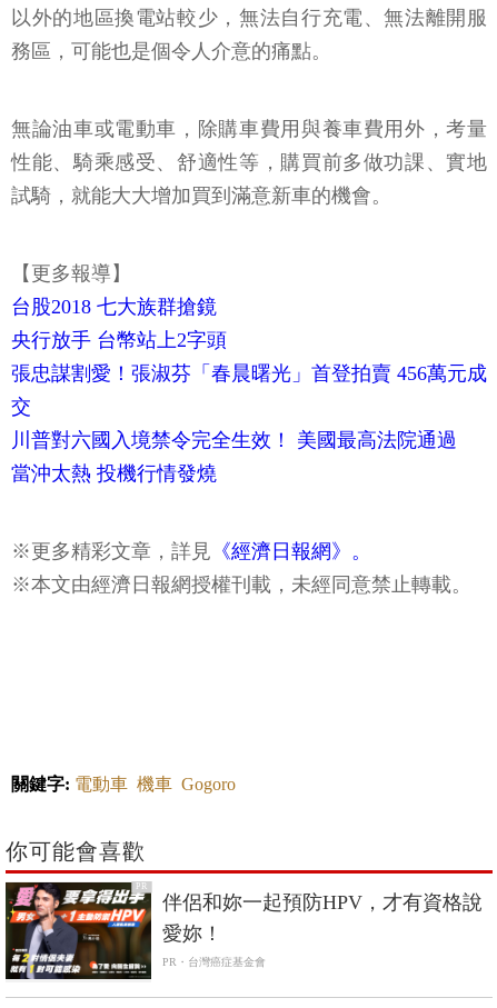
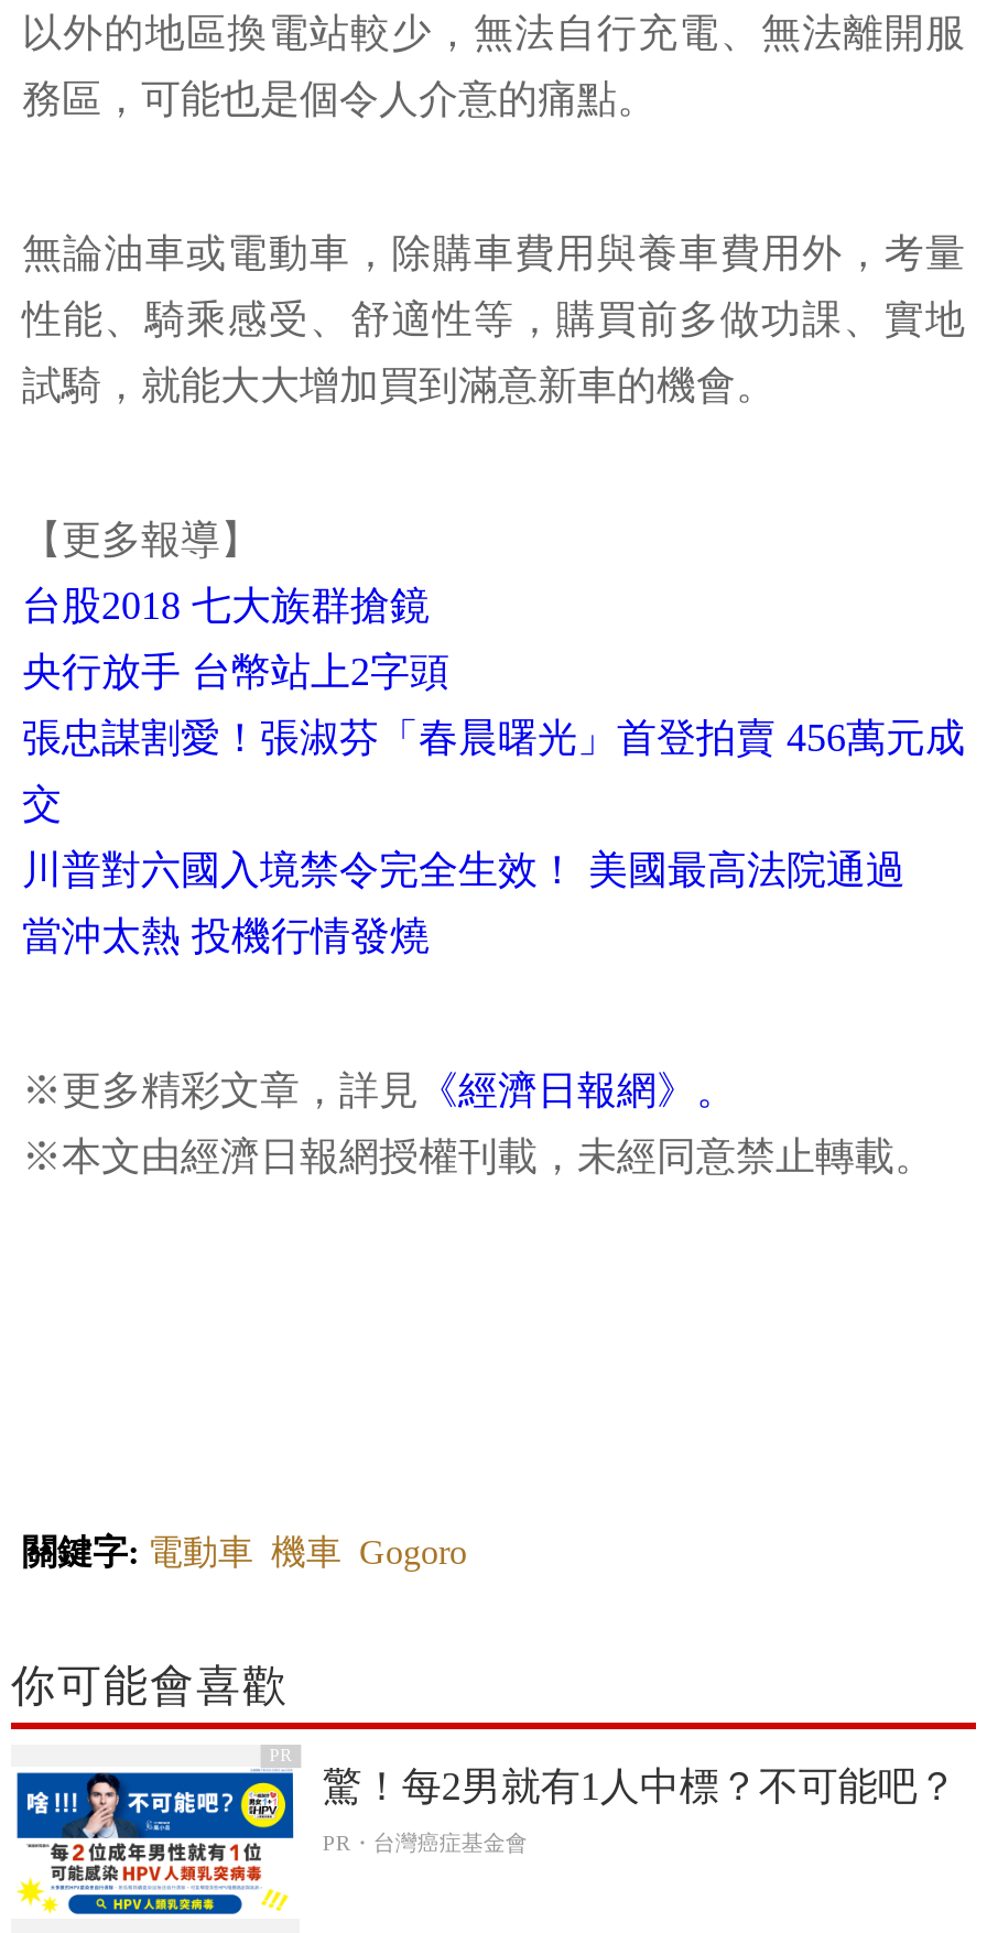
- [image]
- 伴侶和妳一起預防HPV，才有資格說
- 愛妳！
+ [image]
+ 驚！每2男就有1人中標？不可能吧？
